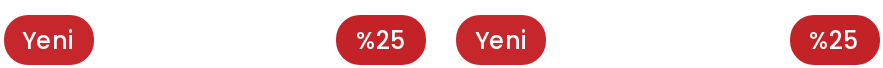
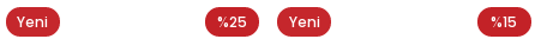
- %25
+ %15
